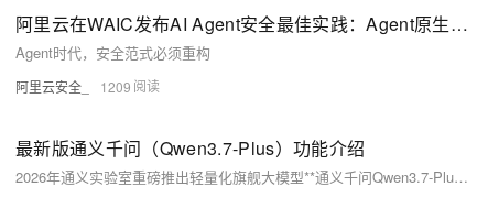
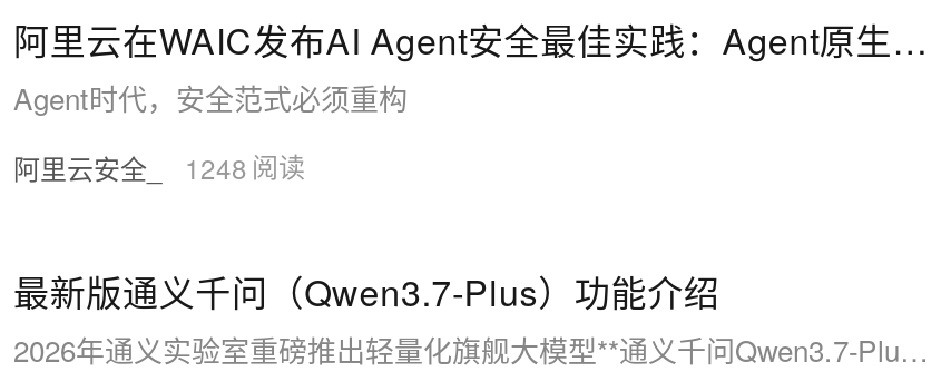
- 阿里云安全_ 1209
+ 阿里云安全_ 1248
